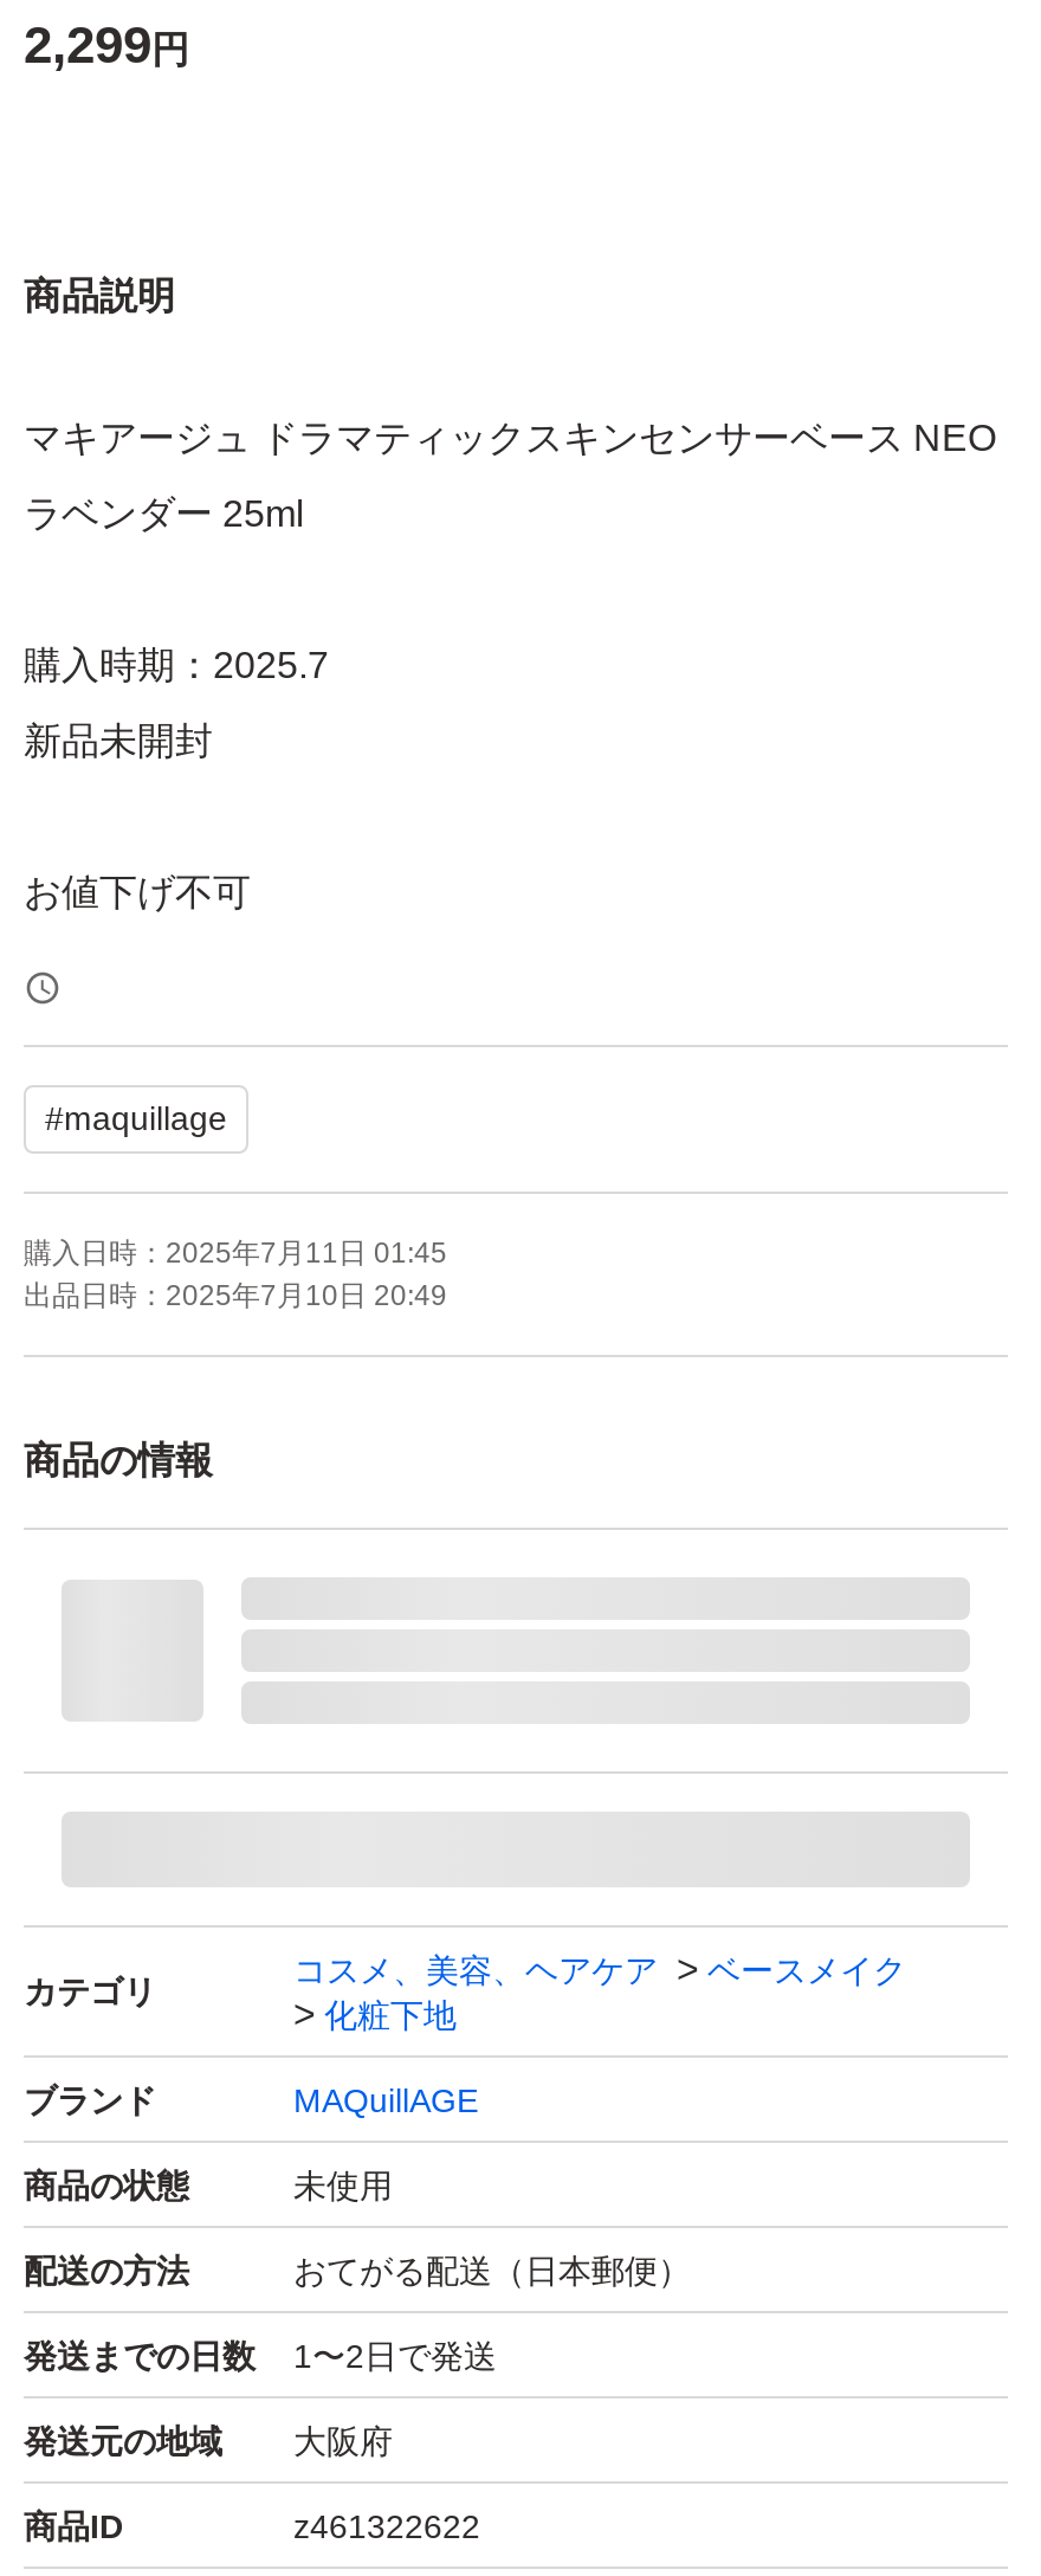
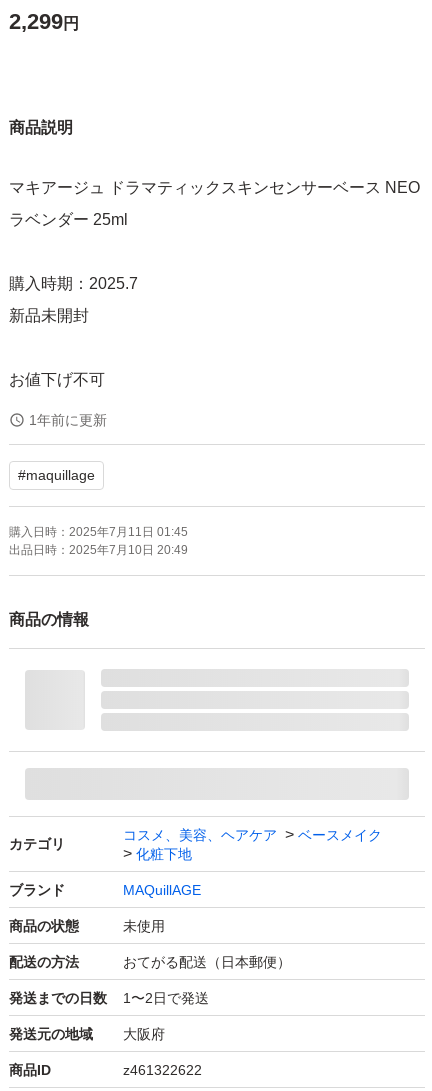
+ 1年前に更新
